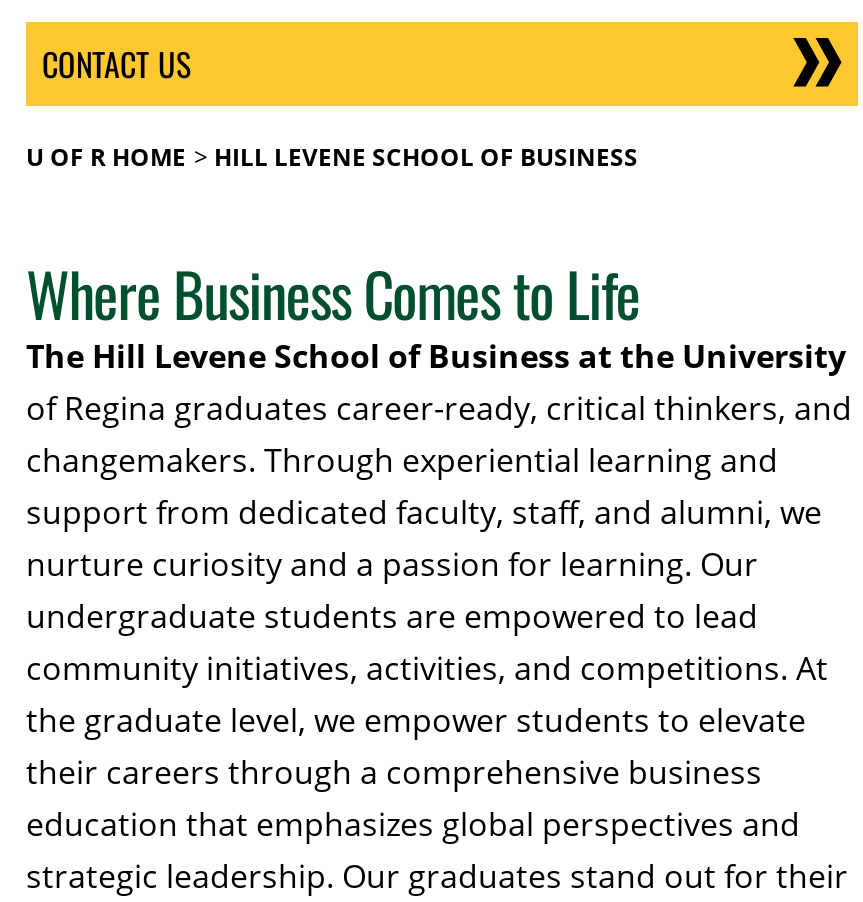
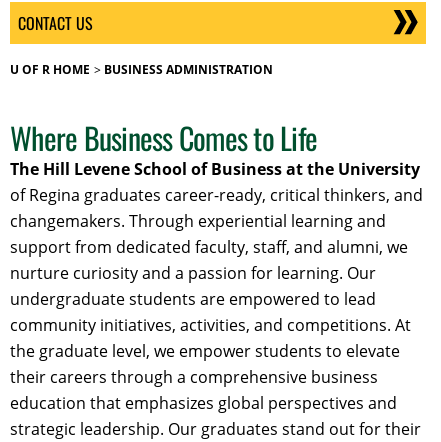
- HILL LEVENE SCHOOL OF BUSINESS
+ BUSINESS ADMINISTRATION
